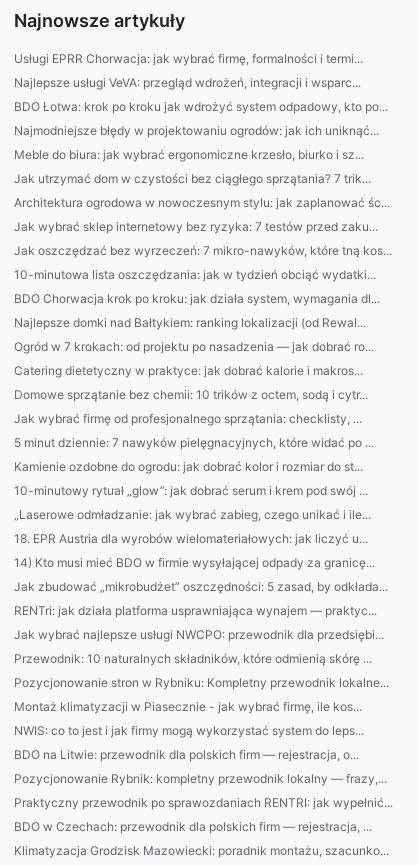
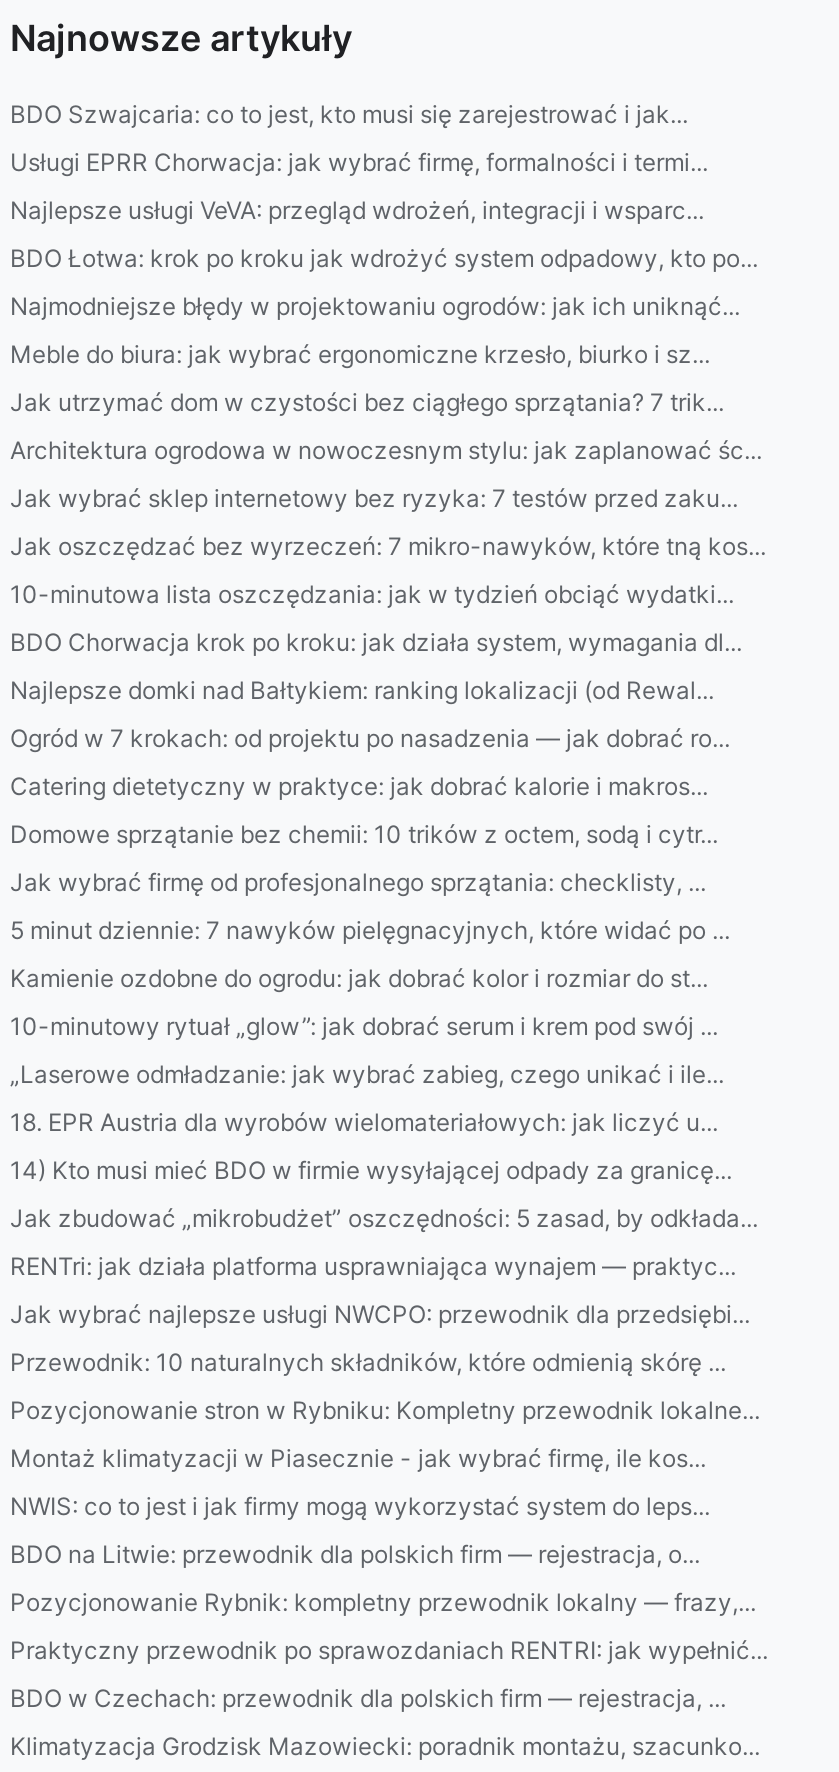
+ BDO Szwajcaria: co to jest, kto musi się zarejestrować i jak...
